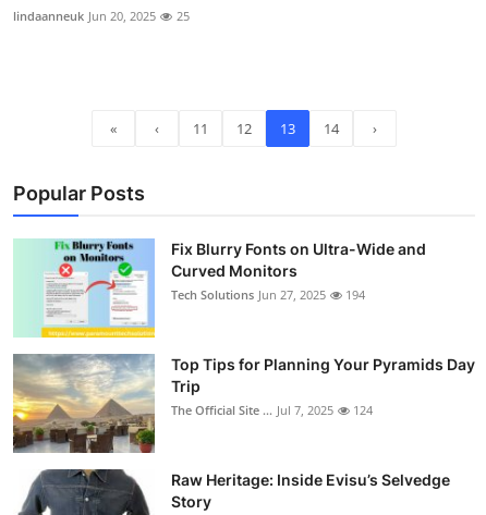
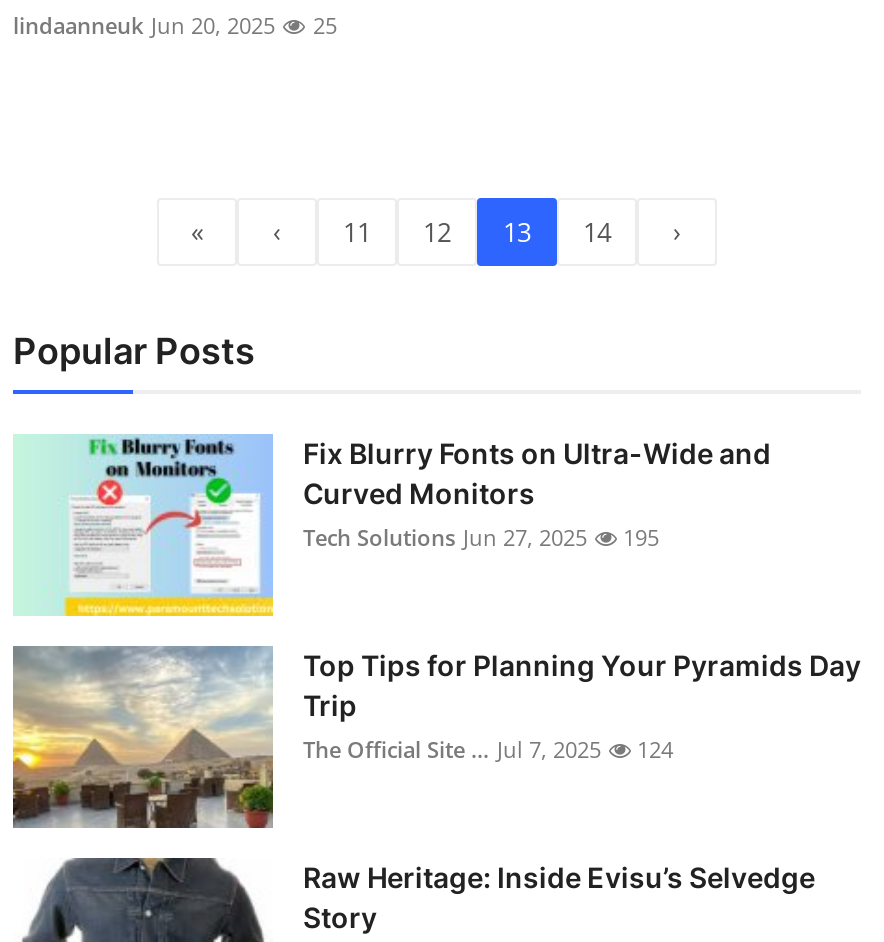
- Tech Solutions Jun 27, 2025 194
+ Tech Solutions Jun 27, 2025 195
